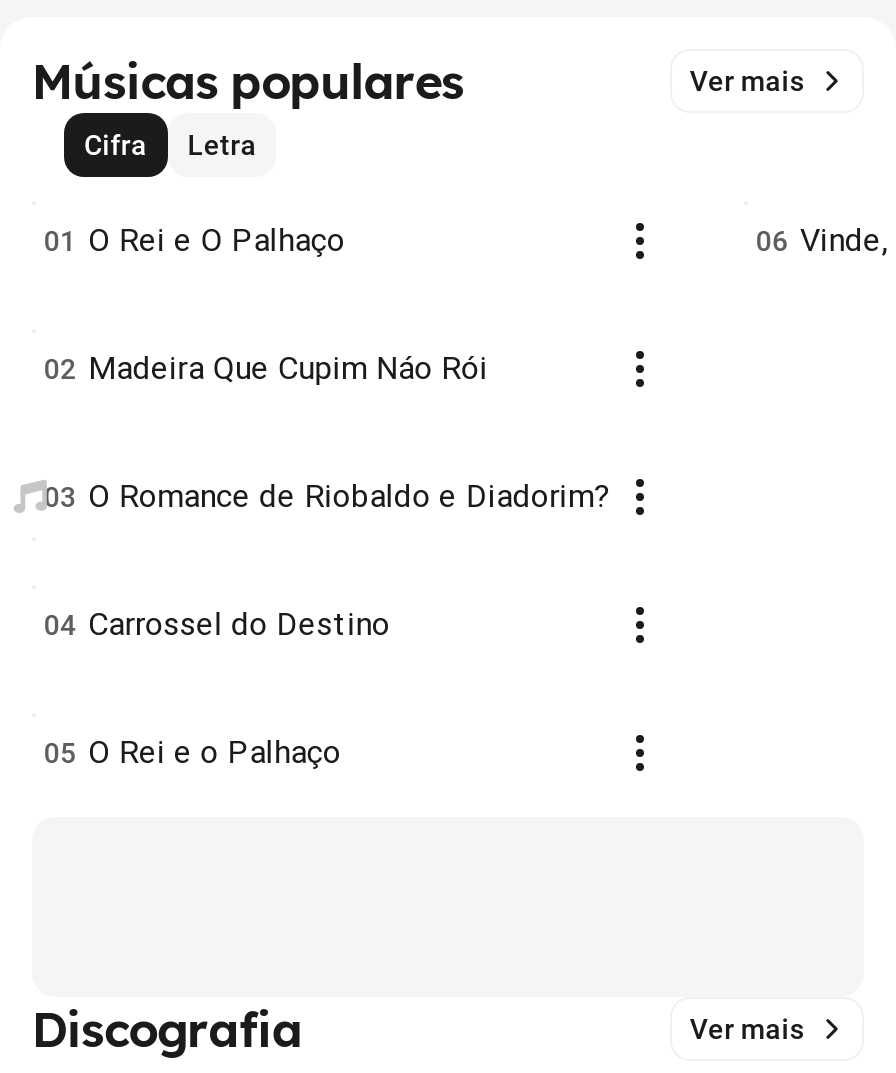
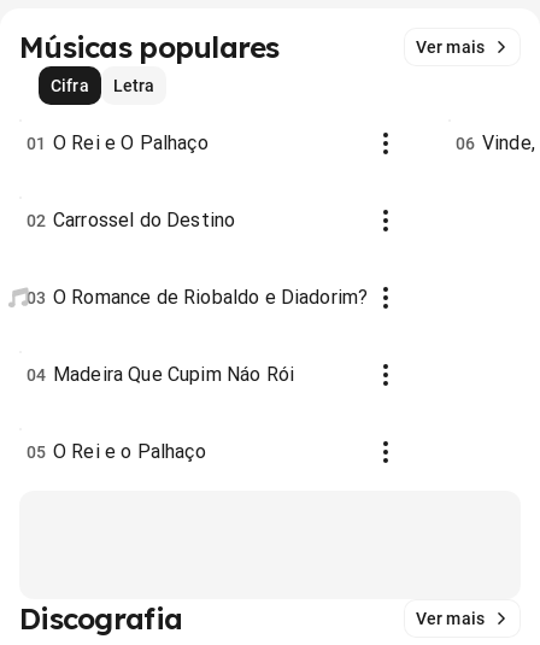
- 02 Madeira Que Cupim Náo Rói
+ 02 Carrossel do Destino

- 04 Carrossel do Destino
+ 04 Madeira Que Cupim Náo Rói
